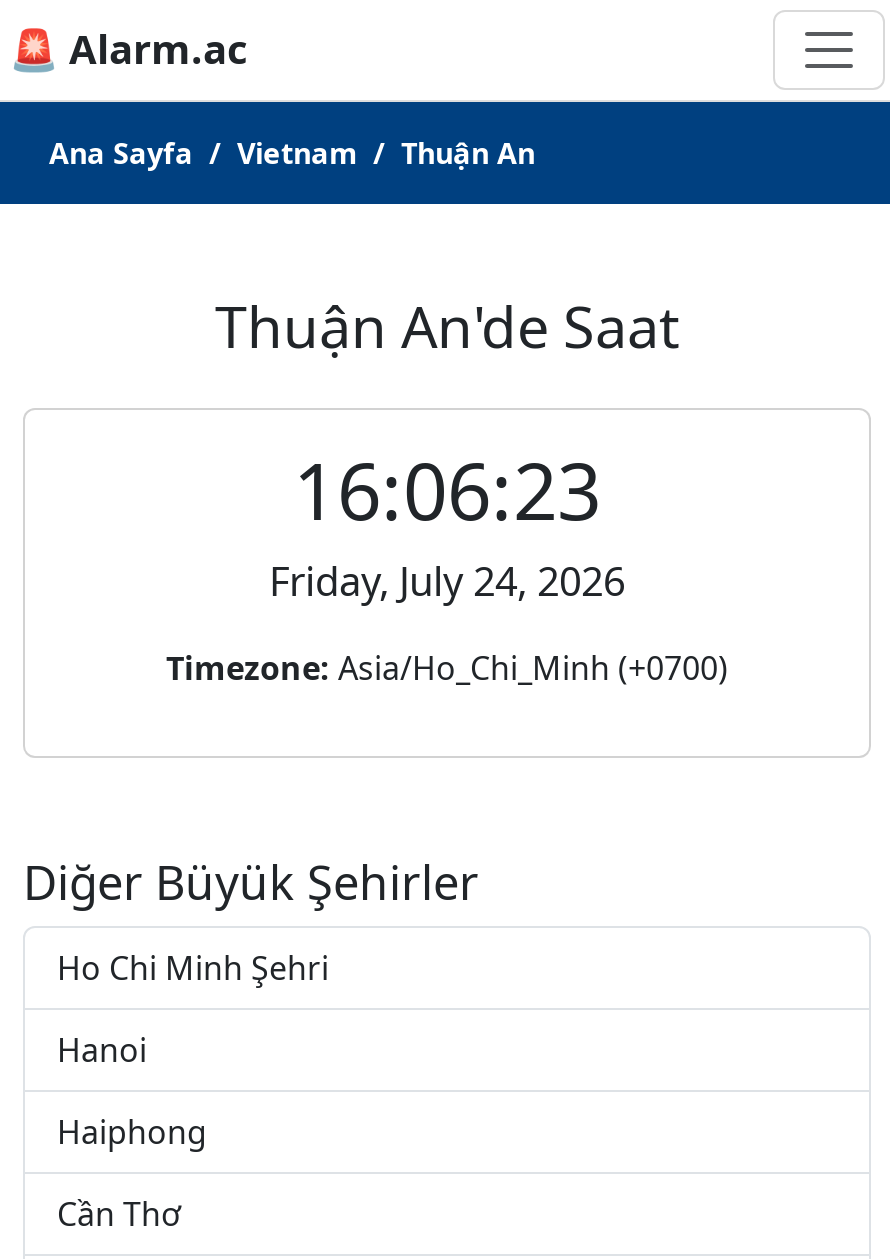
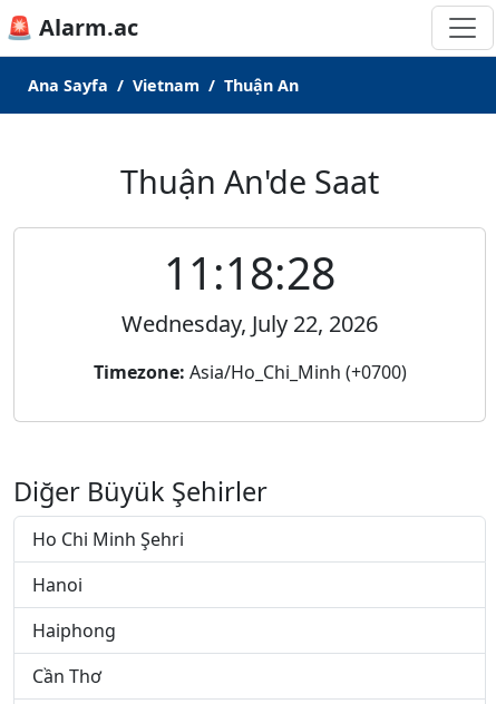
- 16:06:23
+ 11:18:28

- Friday, July 24, 2026
+ Wednesday, July 22, 2026
